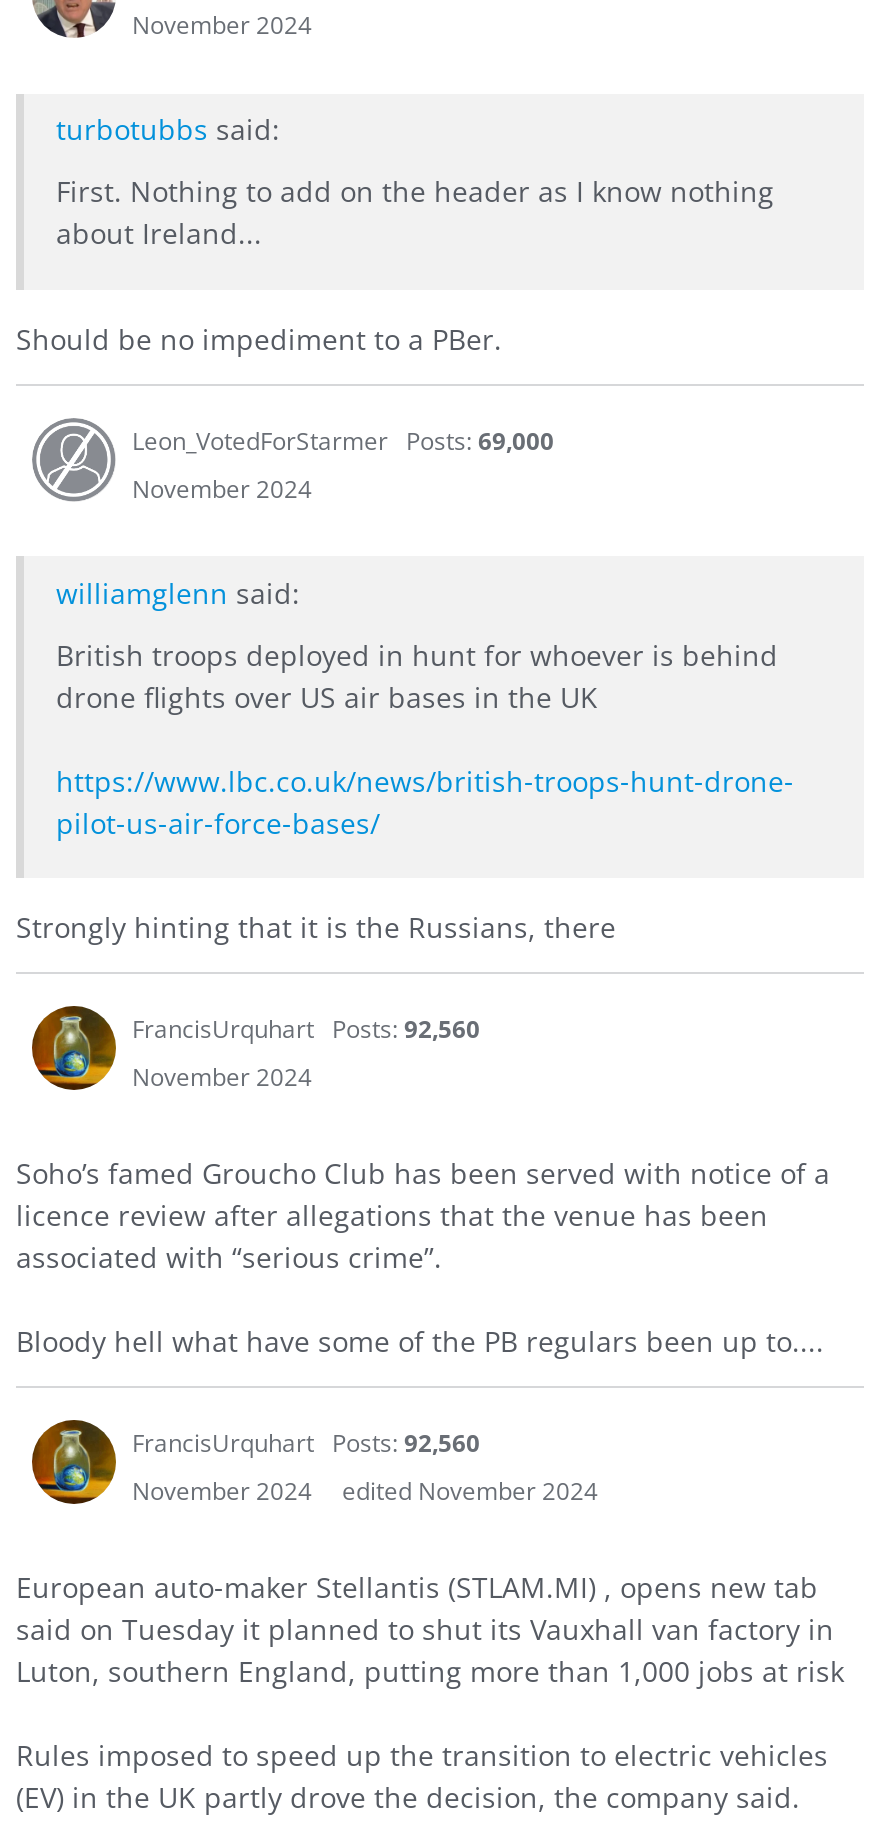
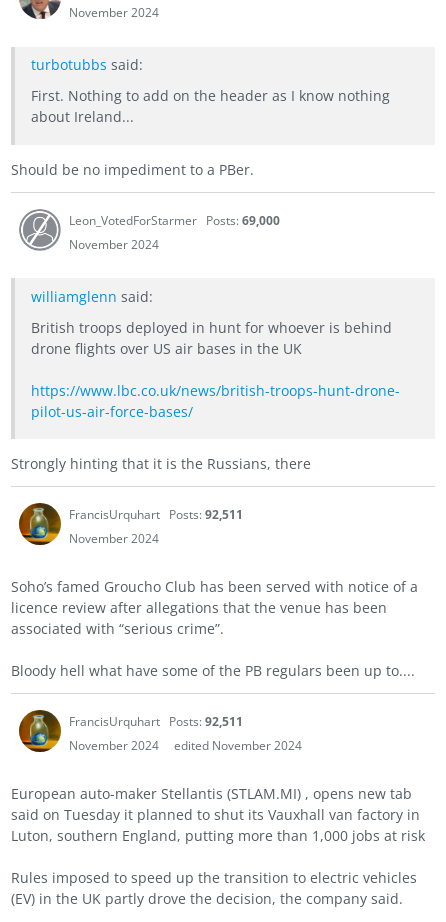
- FrancisUrquhart Posts: 92,560
+ FrancisUrquhart Posts: 92,511

- FrancisUrquhart Posts: 92,560
+ FrancisUrquhart Posts: 92,511
